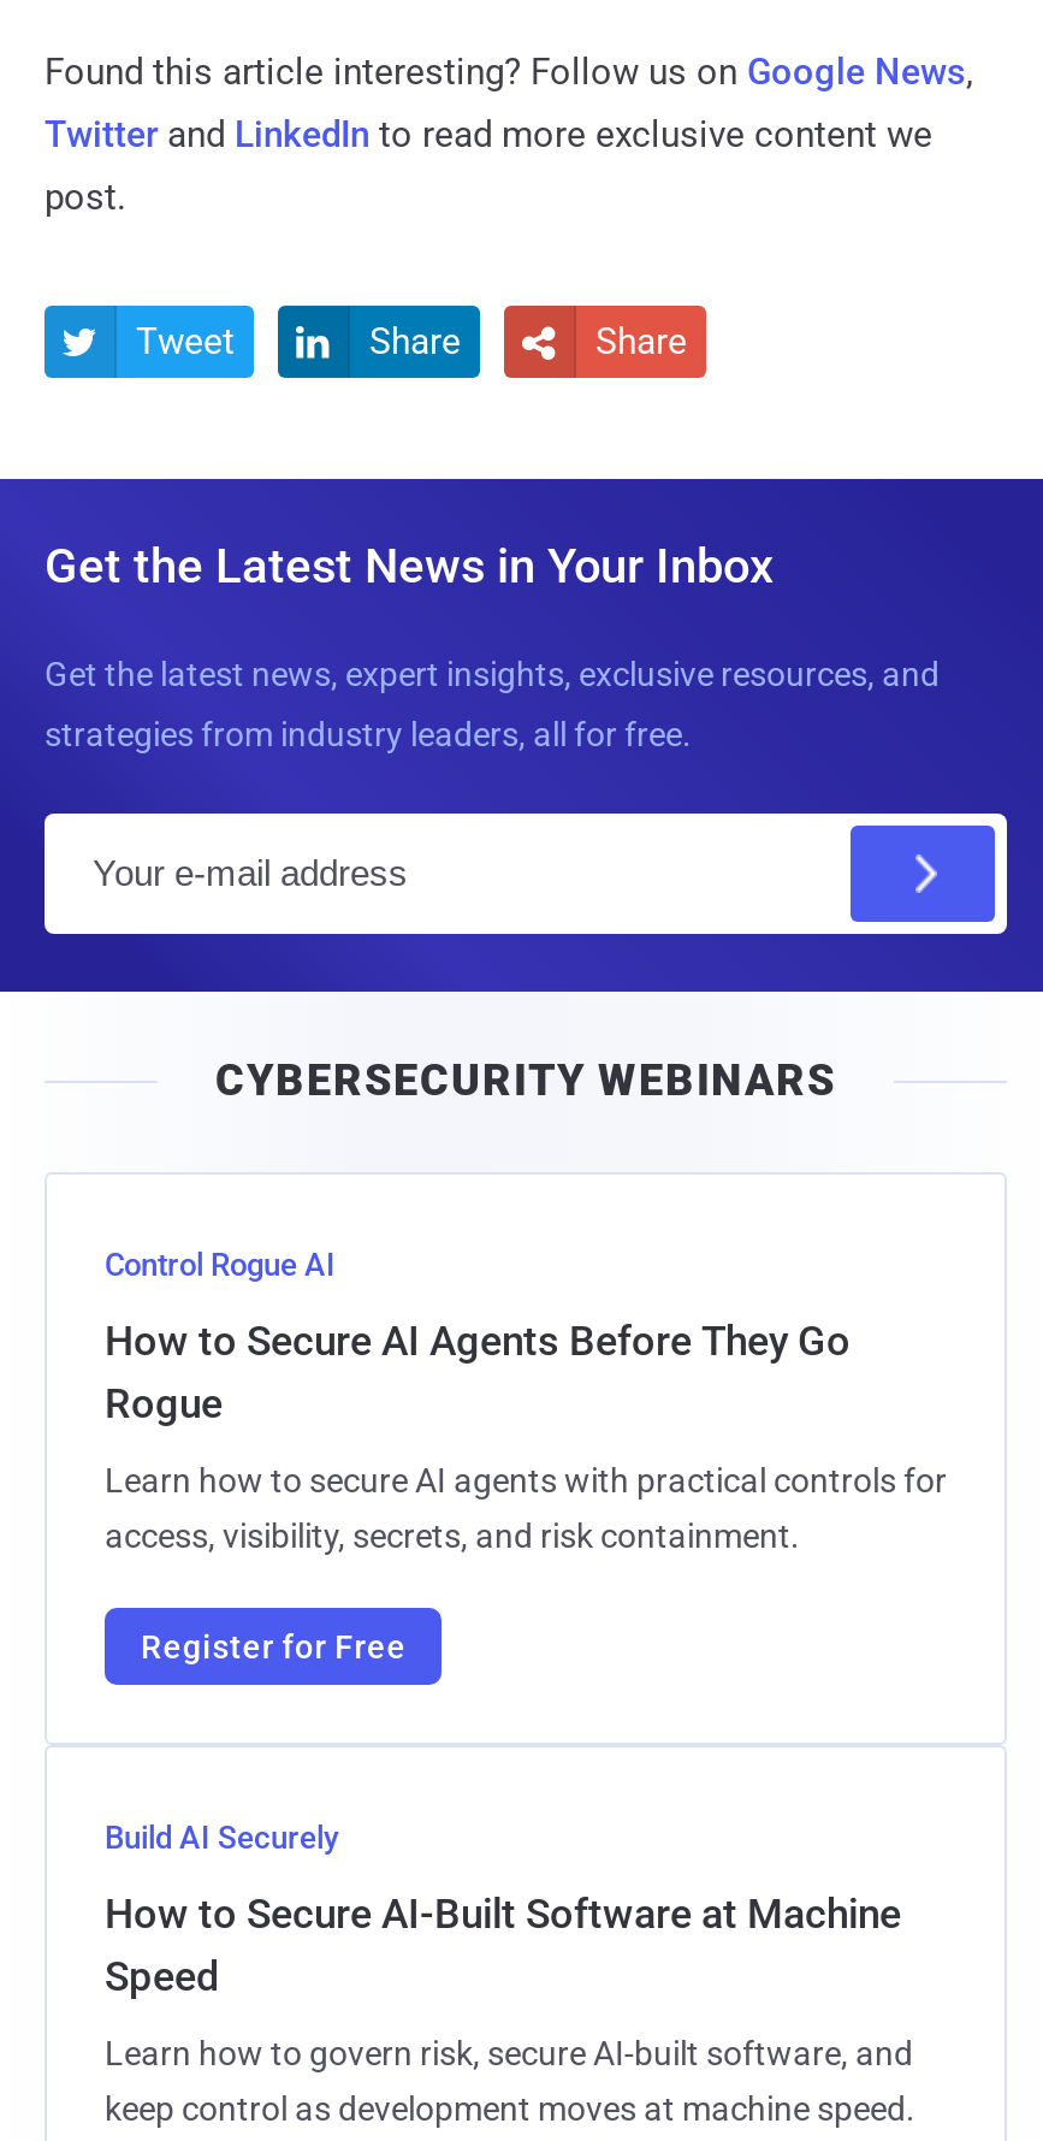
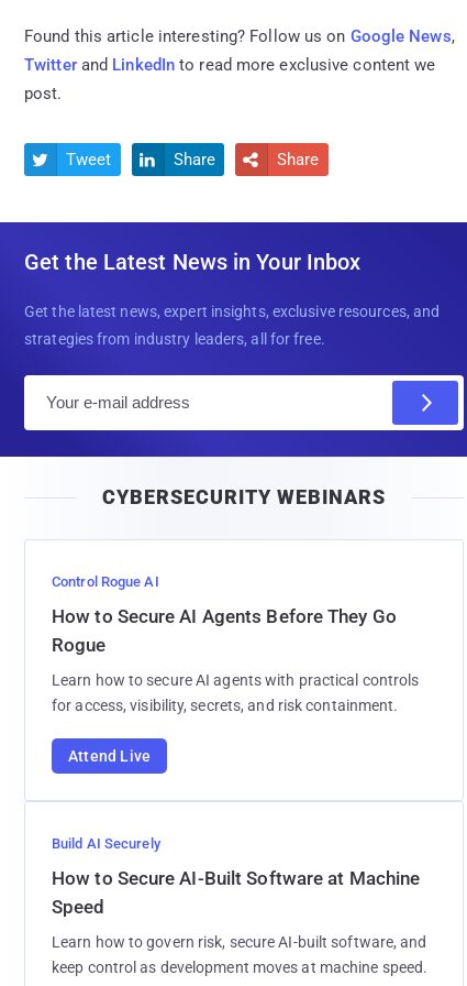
- Register for Free
+ Attend Live
